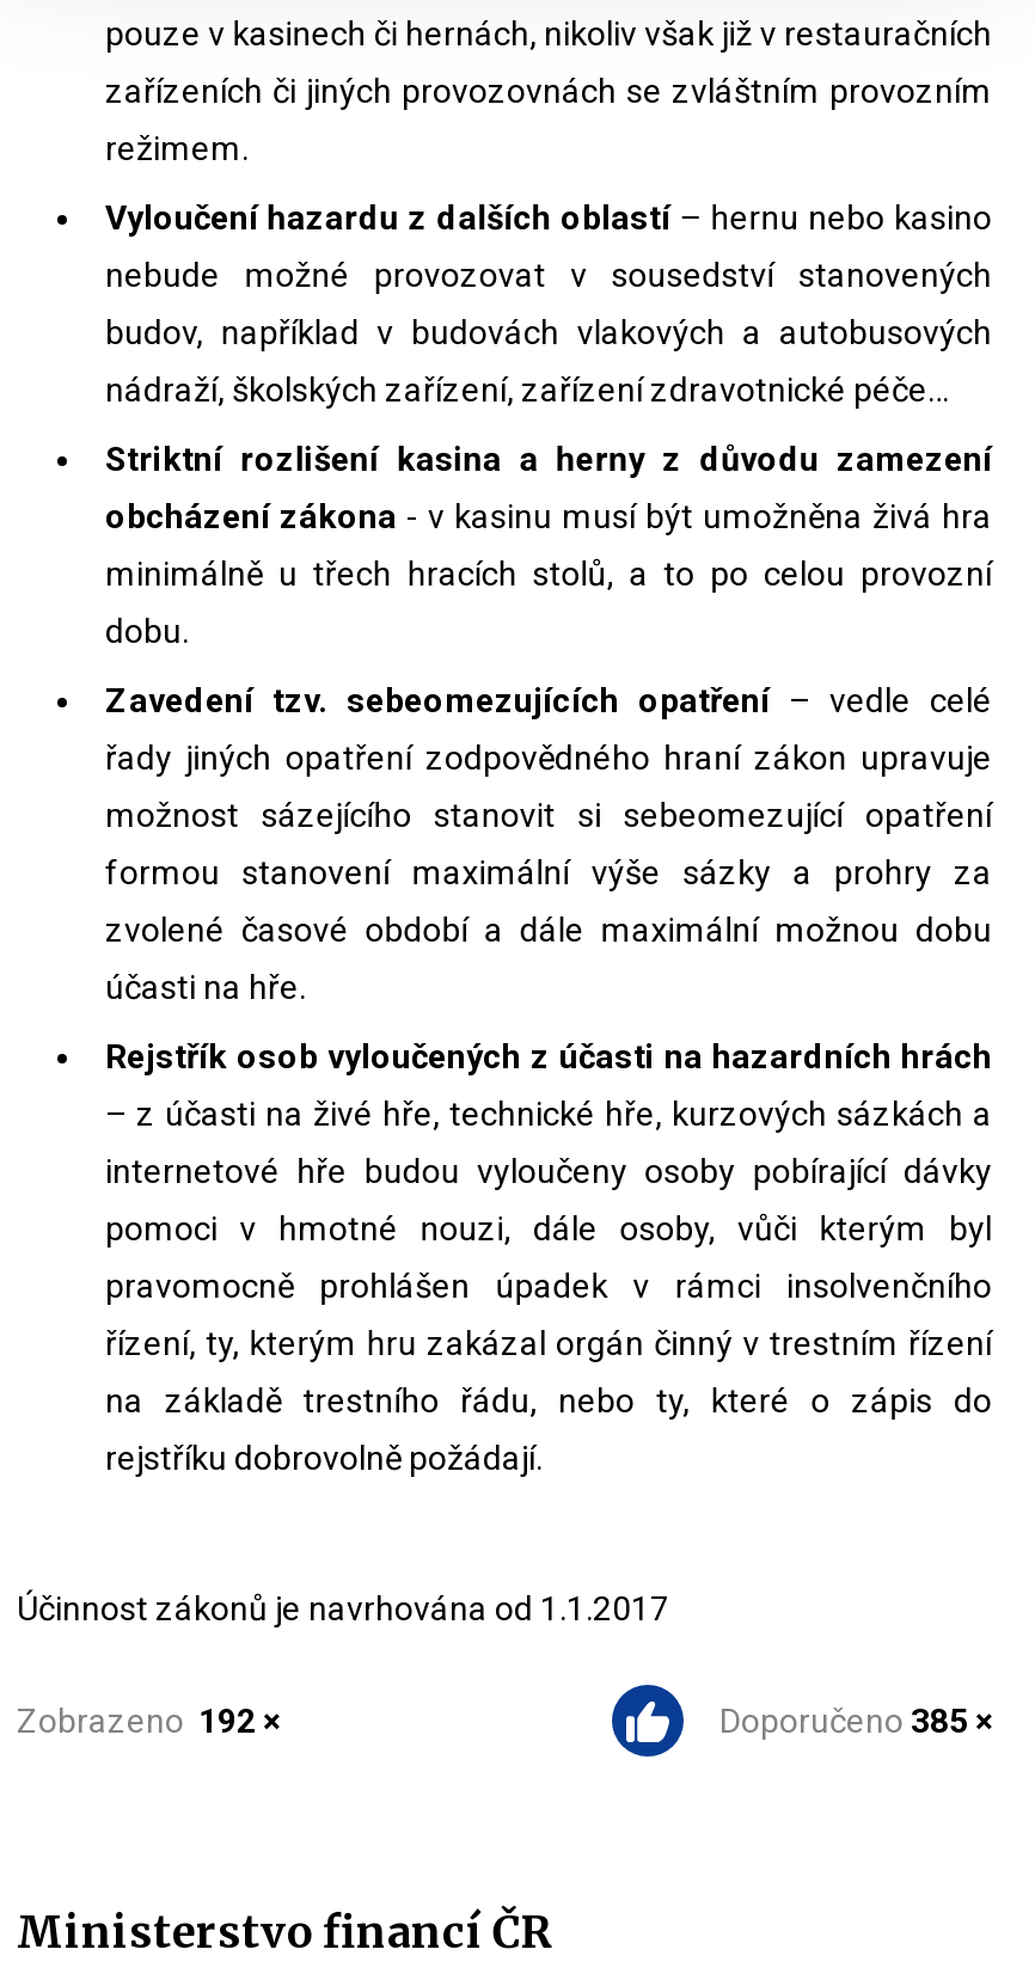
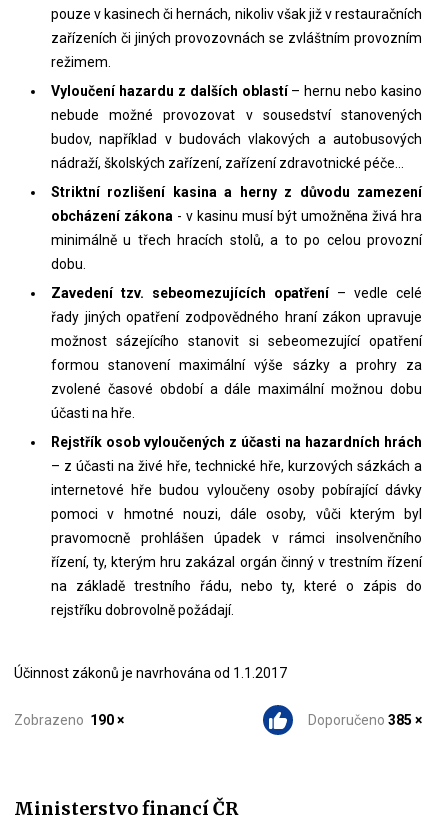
- Zobrazeno 192 ×
+ Zobrazeno 190 ×
